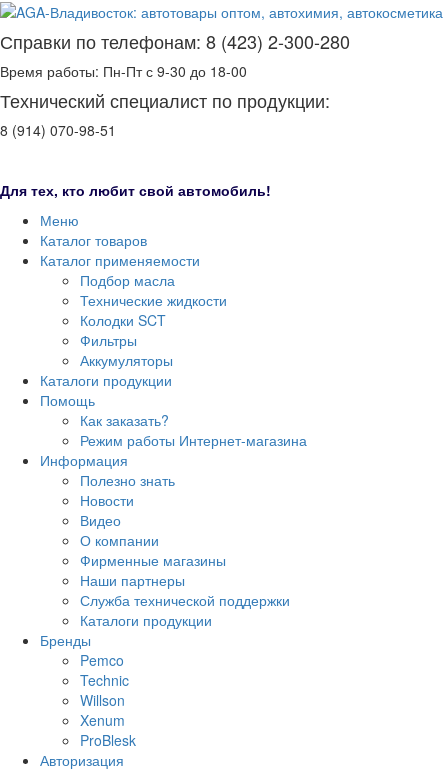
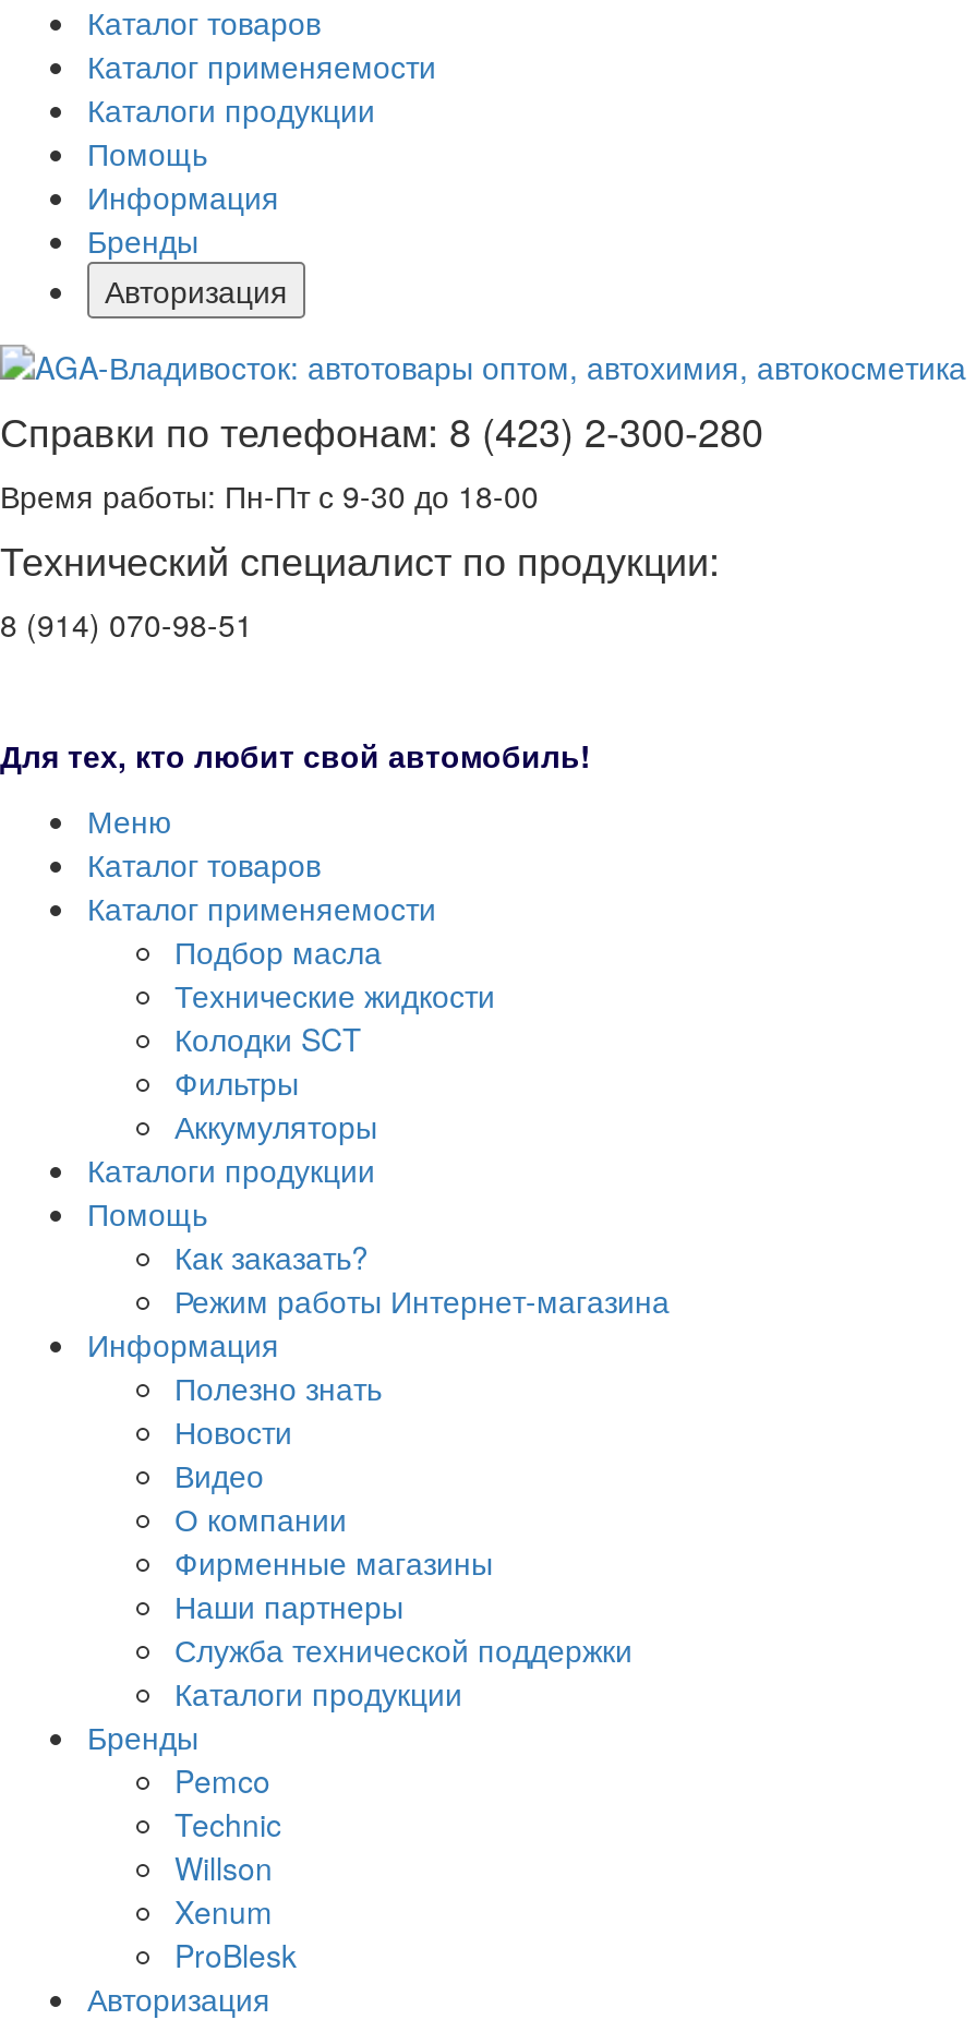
+ Каталог товаров
+ Каталог применяемости
+ Каталоги продукции
+ Помощь
+ Информация
+ Бренды
+ Авторизация
